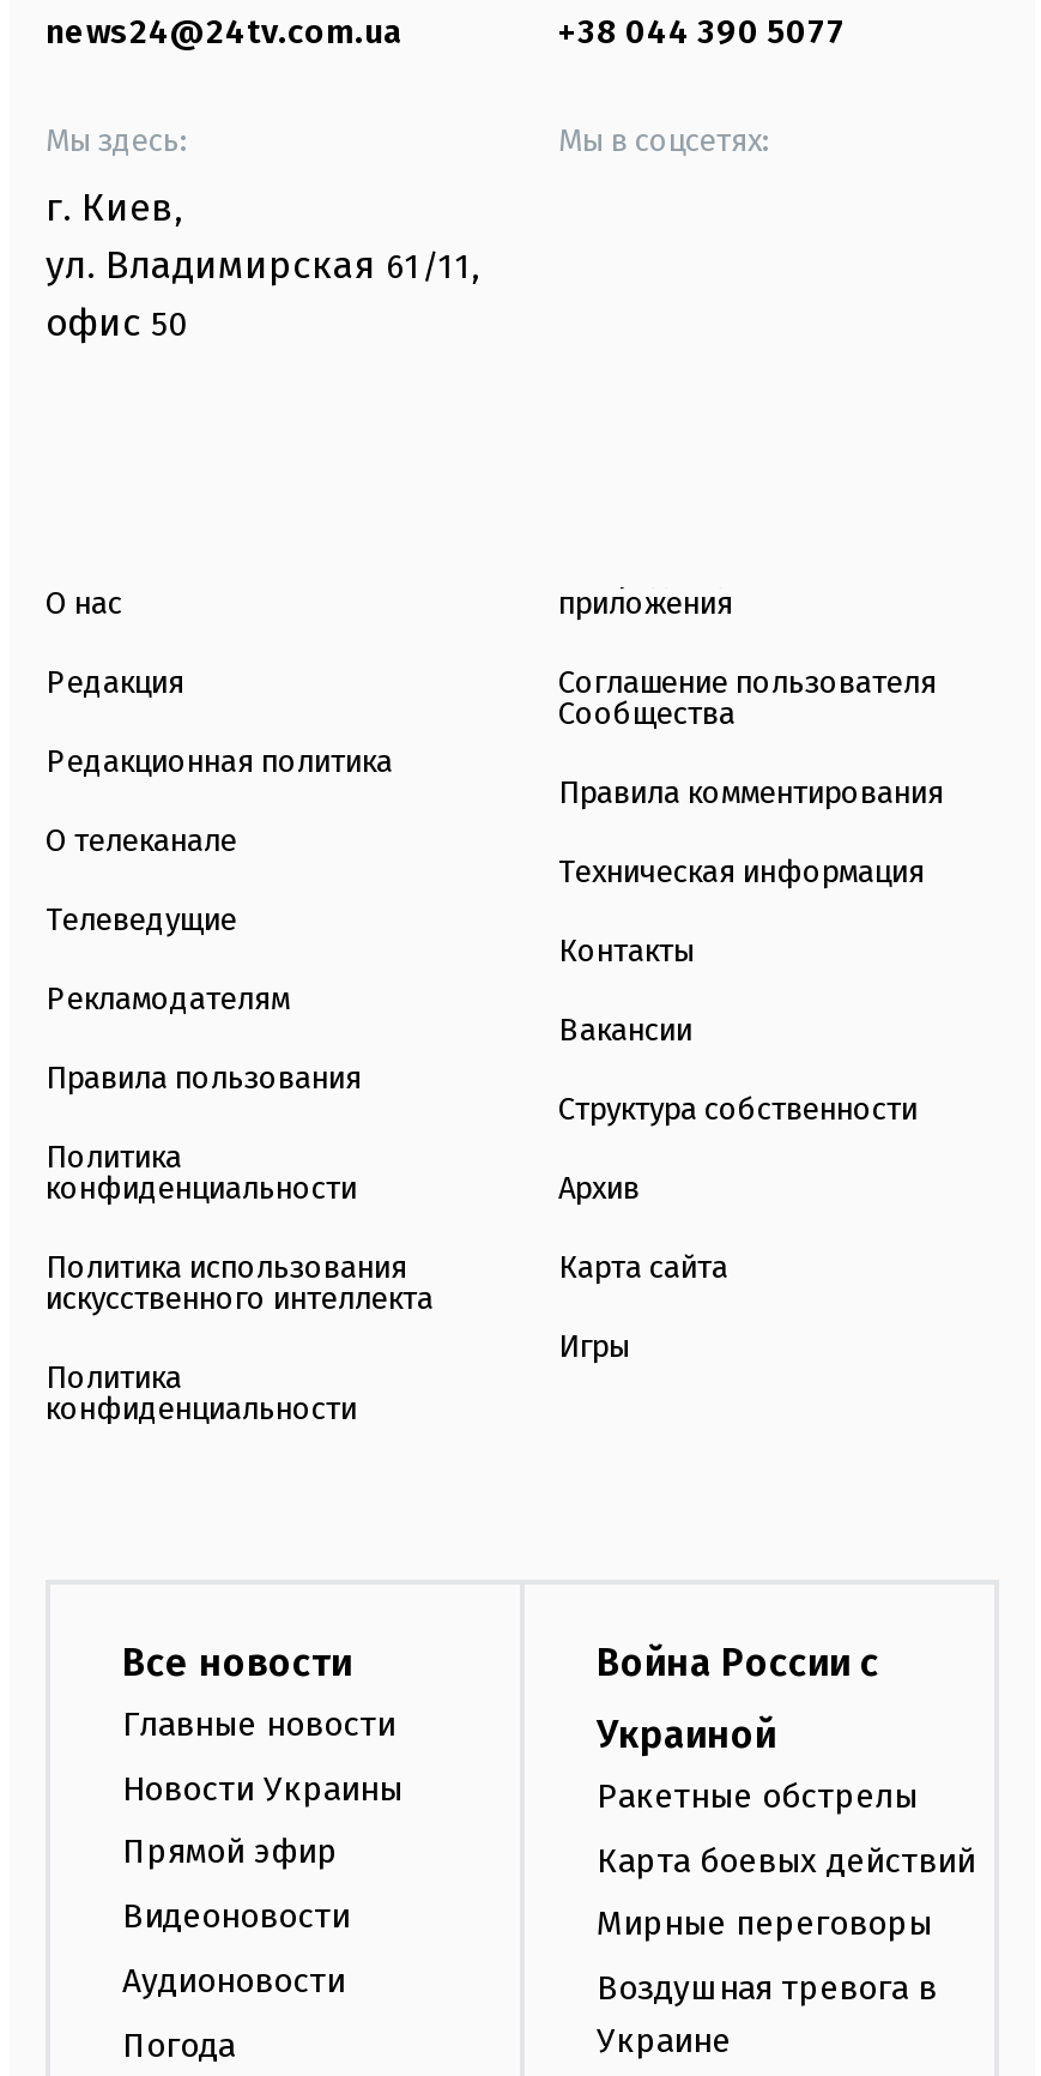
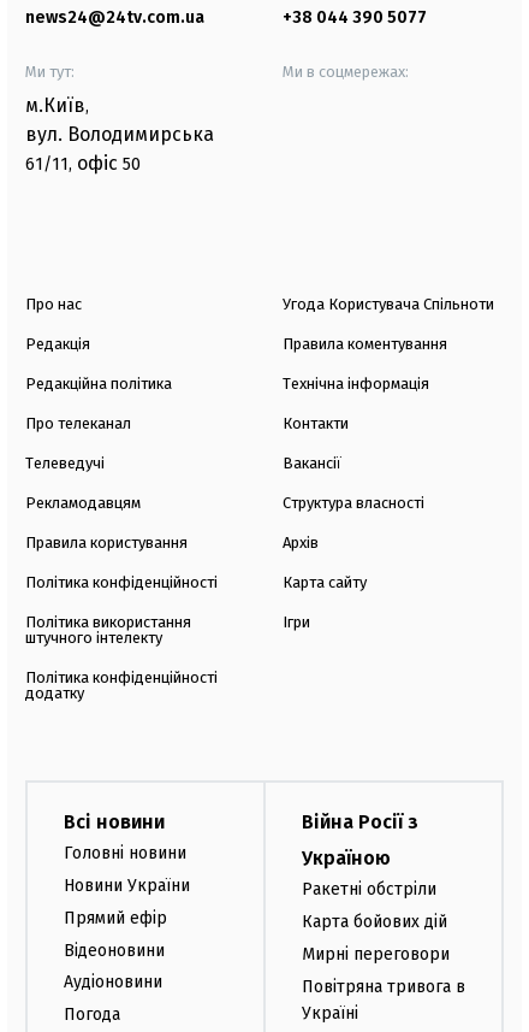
- Мы здесь:
- г. Киев,
- ул. Владимирская 61/11,
- офис 50
+ Ми тут:
+ м.Київ,
+ вул. Володимирська
+ 61/11, офіс 50

- Мы в соцсетях:
+ Ми в соцмережах:

- О нас
- Редакция
- Редакционная политика
- О телеканале
- Телеведущие
- Рекламодателям
- Правила пользования
- Политика
- конфиденциальности
- Политика использования
- искусственного интеллекта
- Политика
- конфиденциальности
+ Про нас
+ Редакція
+ Редакційна політика
+ Про телеканал
+ Телеведучі
+ Рекламодавцям
+ Правила користування
+ Політика конфіденційності
+ Політика використання
+ штучного інтелекту
+ Політика конфіденційності
+ додатку

- приложения
- Соглашение пользователя
- Сообщества
- Правила комментирования
- Техническая информация
- Контакты
- Вакансии
- Структура собственности
- Архив
- Карта сайта
- Игры
+ Угода Користувача Спільноти
+ Правила коментування
+ Технічна інформація
+ Контакти
+ Вакансії
+ Структура власності
+ Архів
+ Карта сайту
+ Ігри

- Все новости
- Главные новости
- Новости Украины
- Прямой эфир
- Видеоновости
- Аудионовости
+ Всі новини
+ Головні новини
+ Новини України
+ Прямий ефір
+ Відеоновини
+ Аудіоновини

- Война России с
+ Війна Росії з

- Украиной
- Ракетные обстрелы
+ Україною
+ Ракетні обстріли

- Карта боевых действий
+ Карта бойових дій

- Мирные переговоры
+ Мирні переговори

- Воздушная тревога в
- Украине
+ Повітряна тривога в
+ Україні
